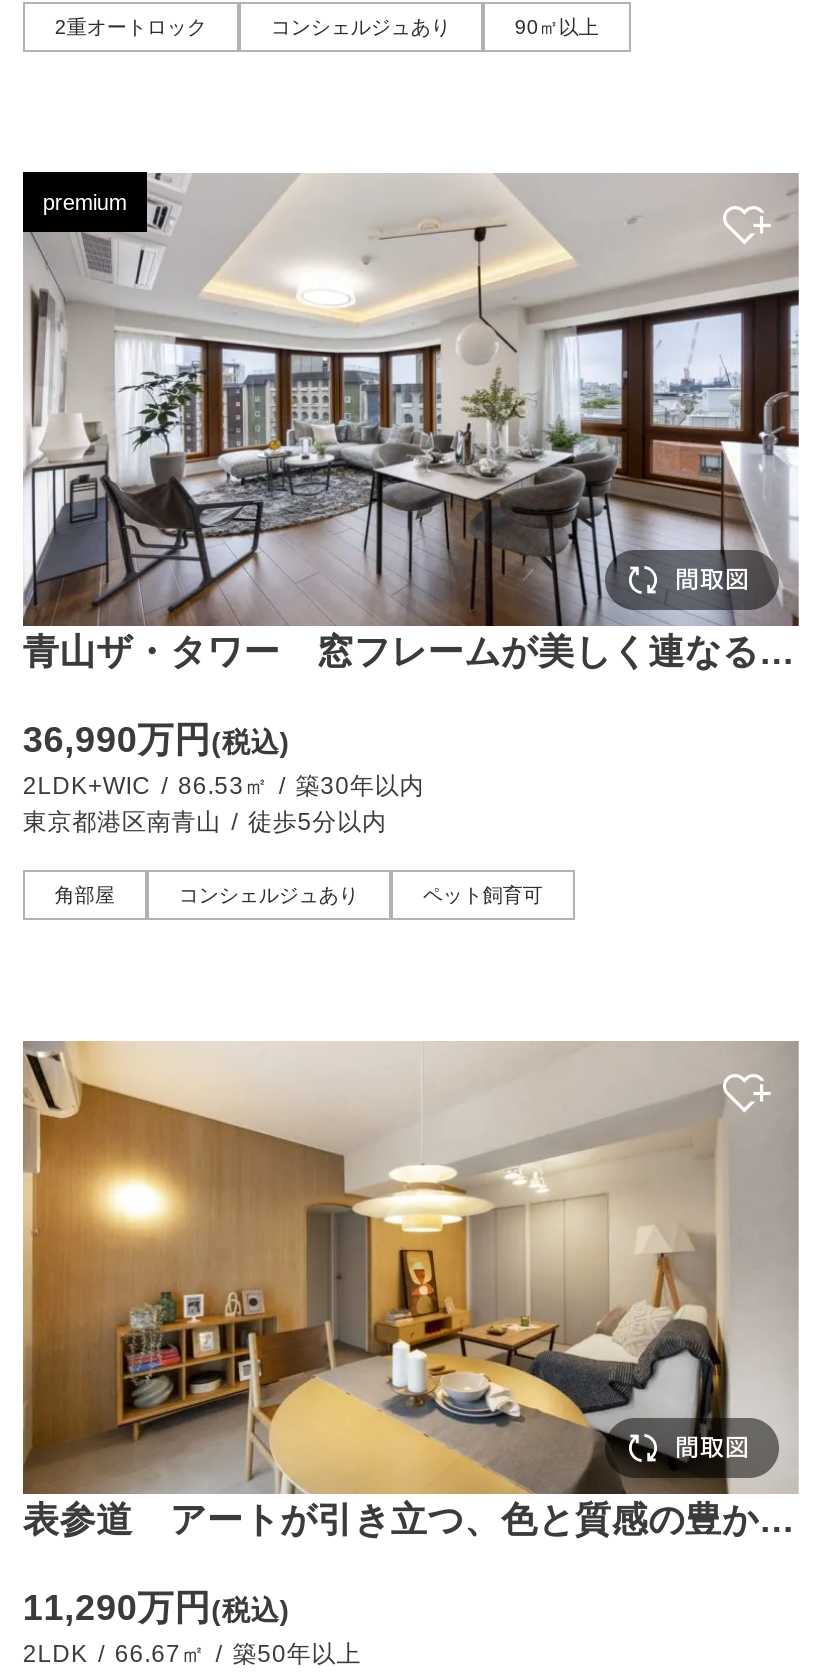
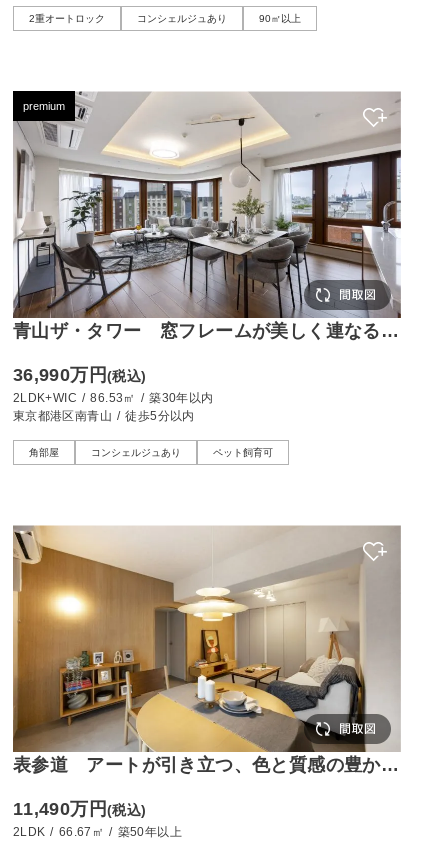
- 11,290万円(税込)
+ 11,490万円(税込)
